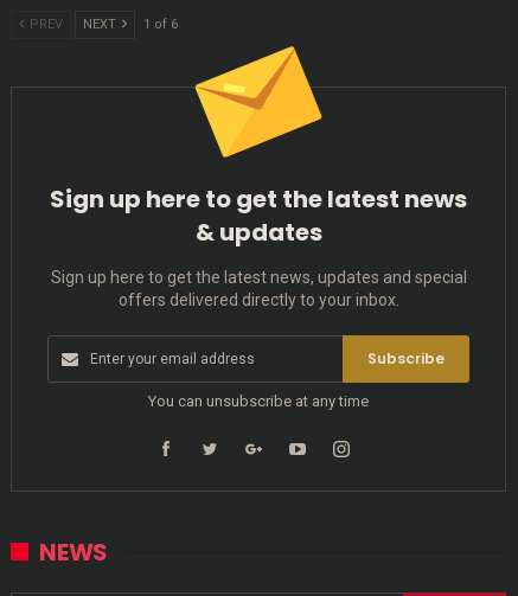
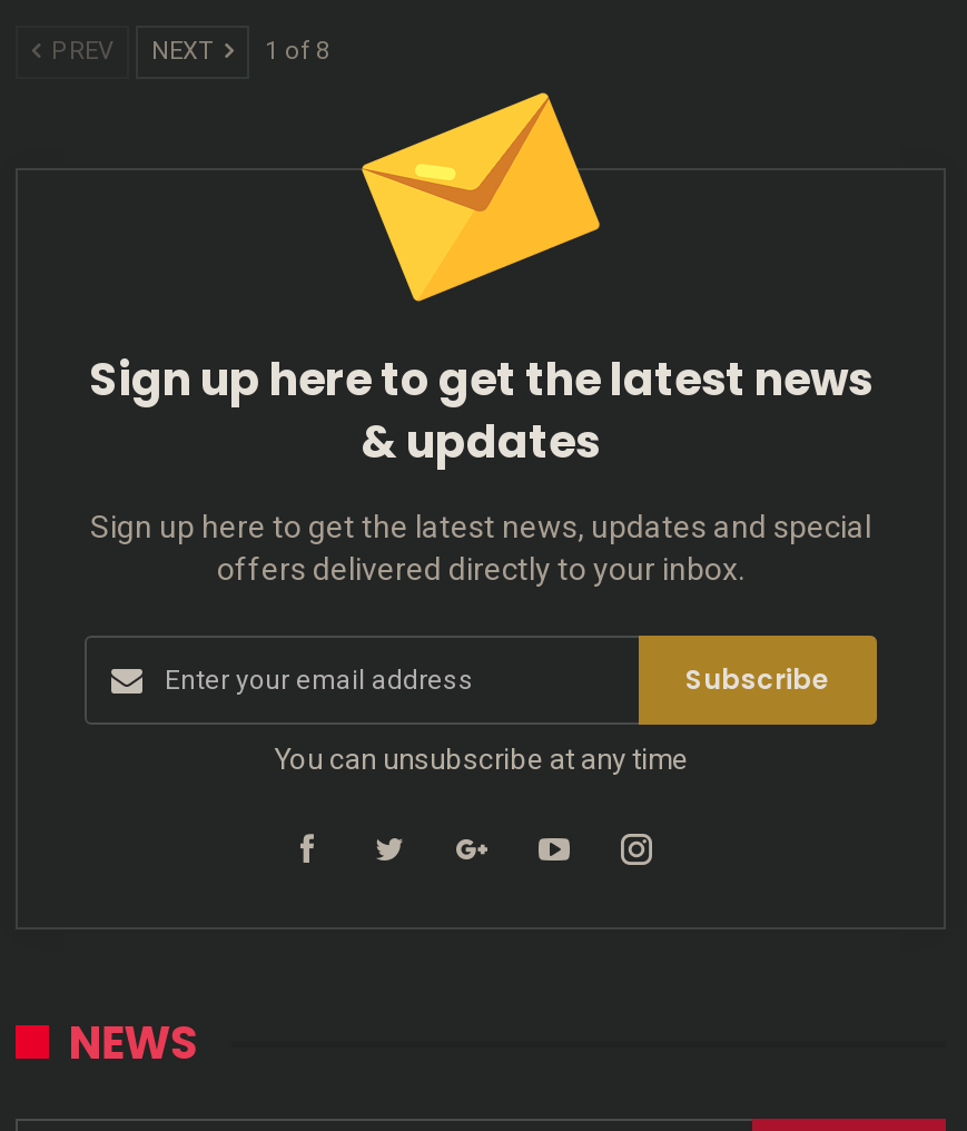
- PREV NEXT 1 of 6
+ PREV NEXT 1 of 8
